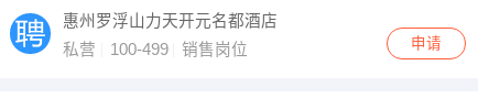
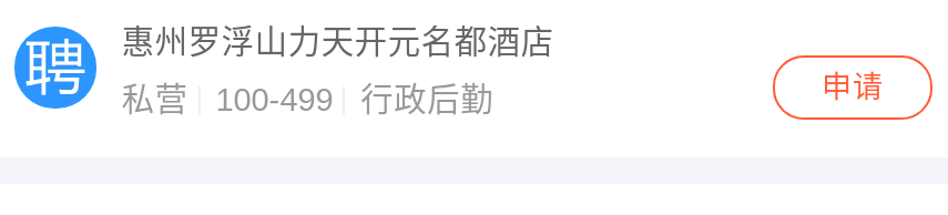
- 销售岗位
+ 行政后勤
